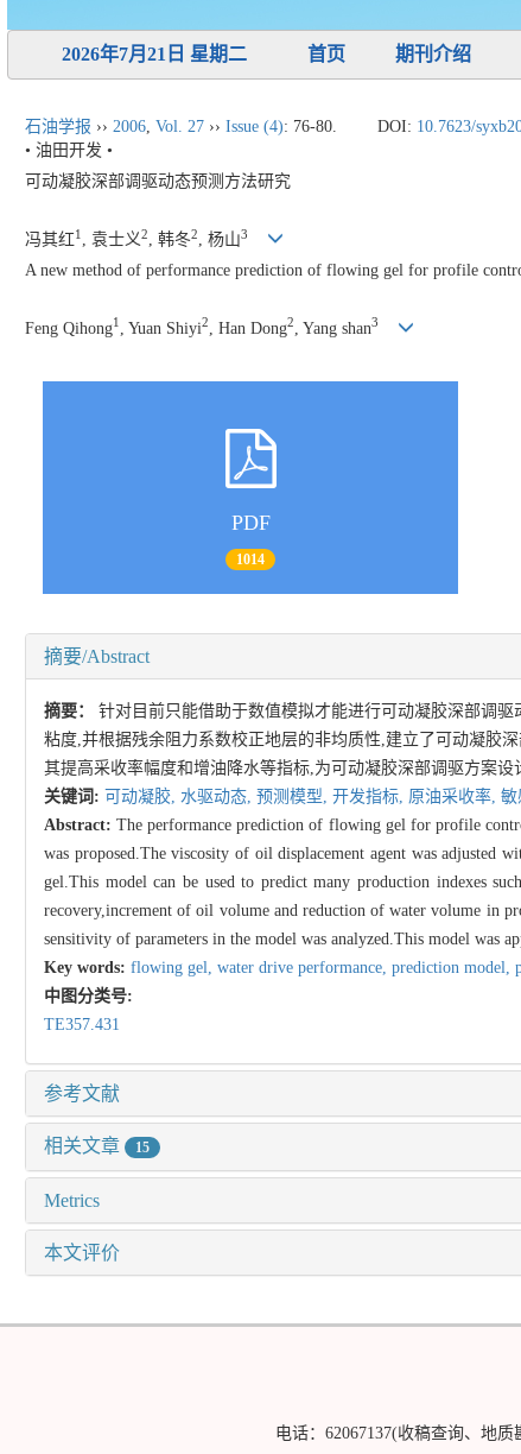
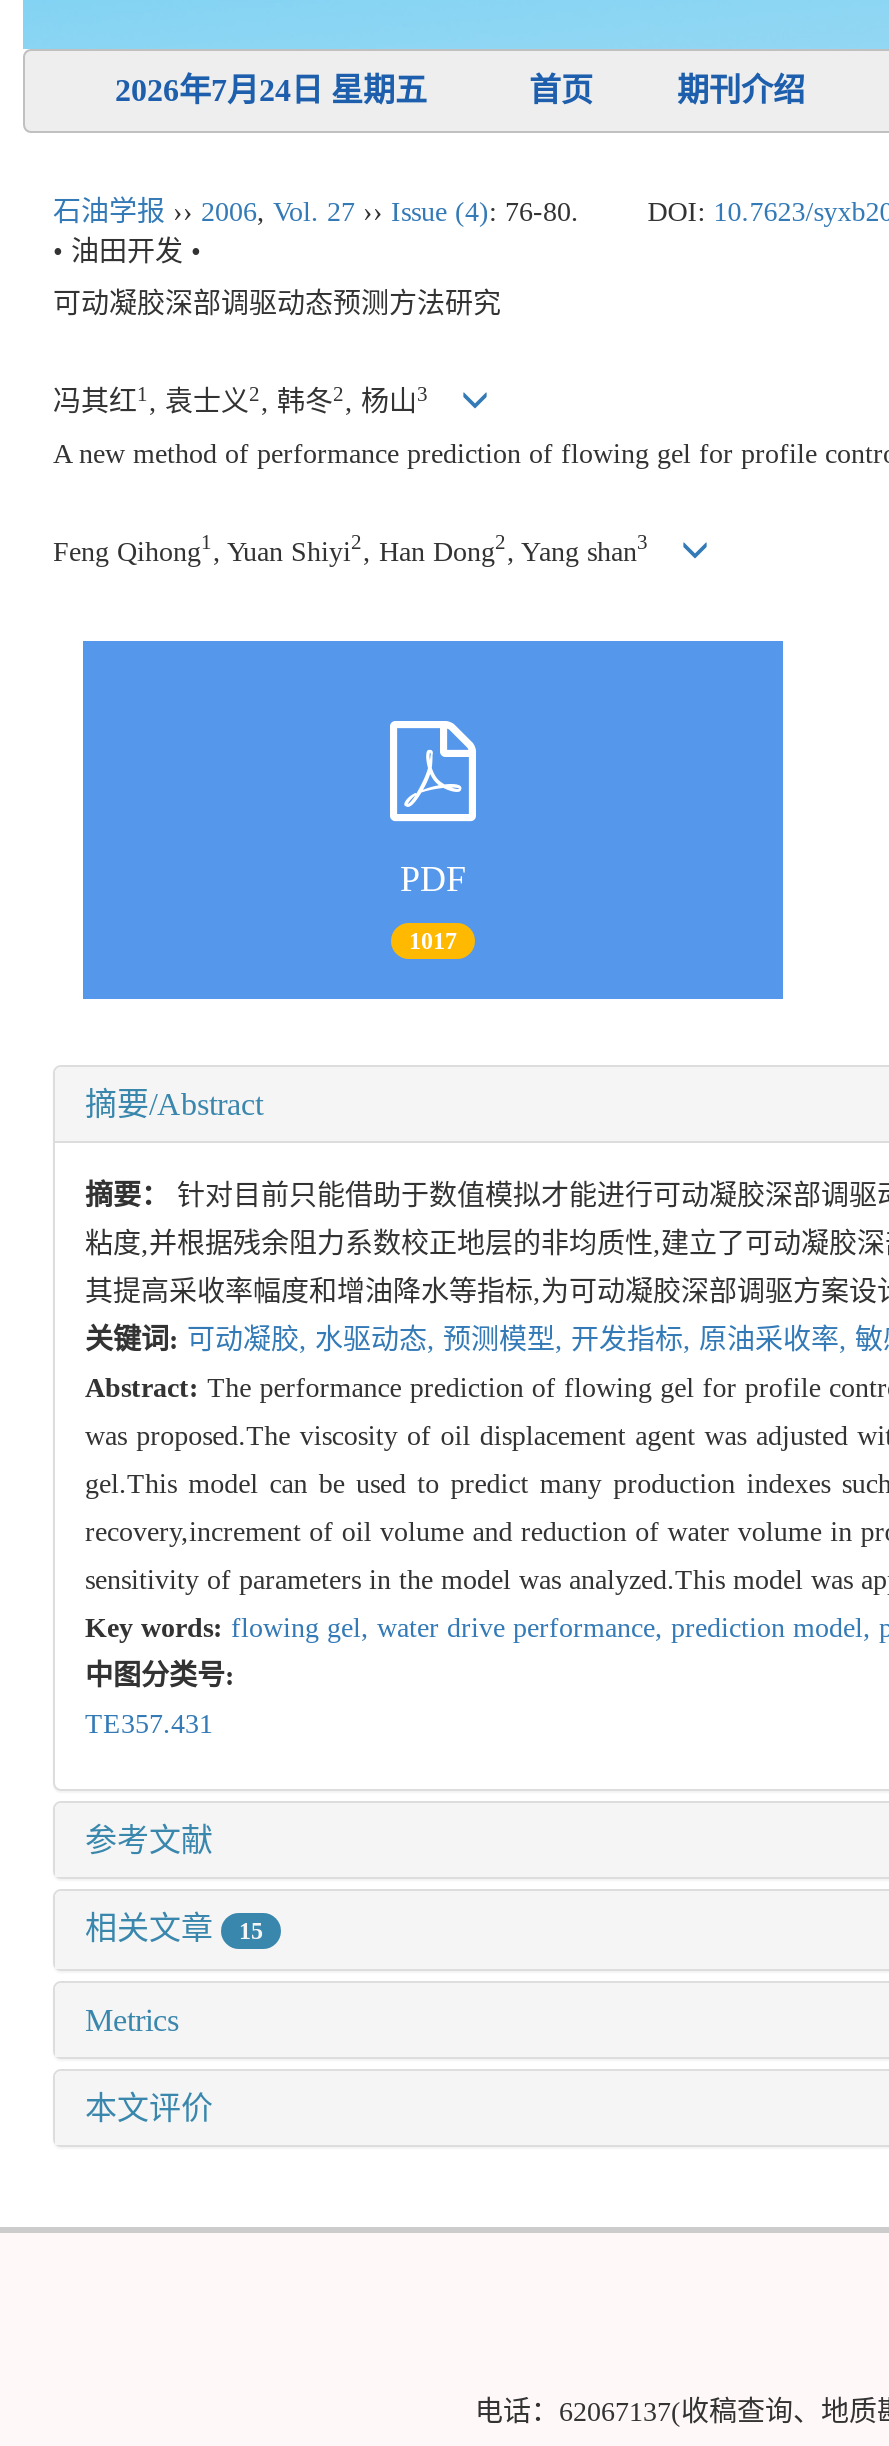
- 2026年7月21日 星期二
+ 2026年7月24日 星期五

- 1014
+ 1017
